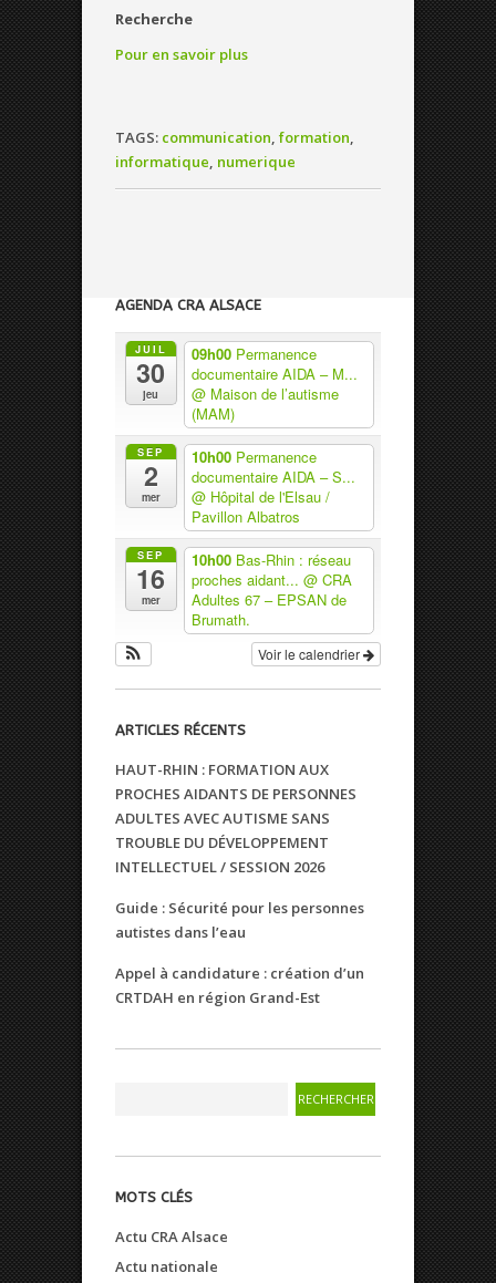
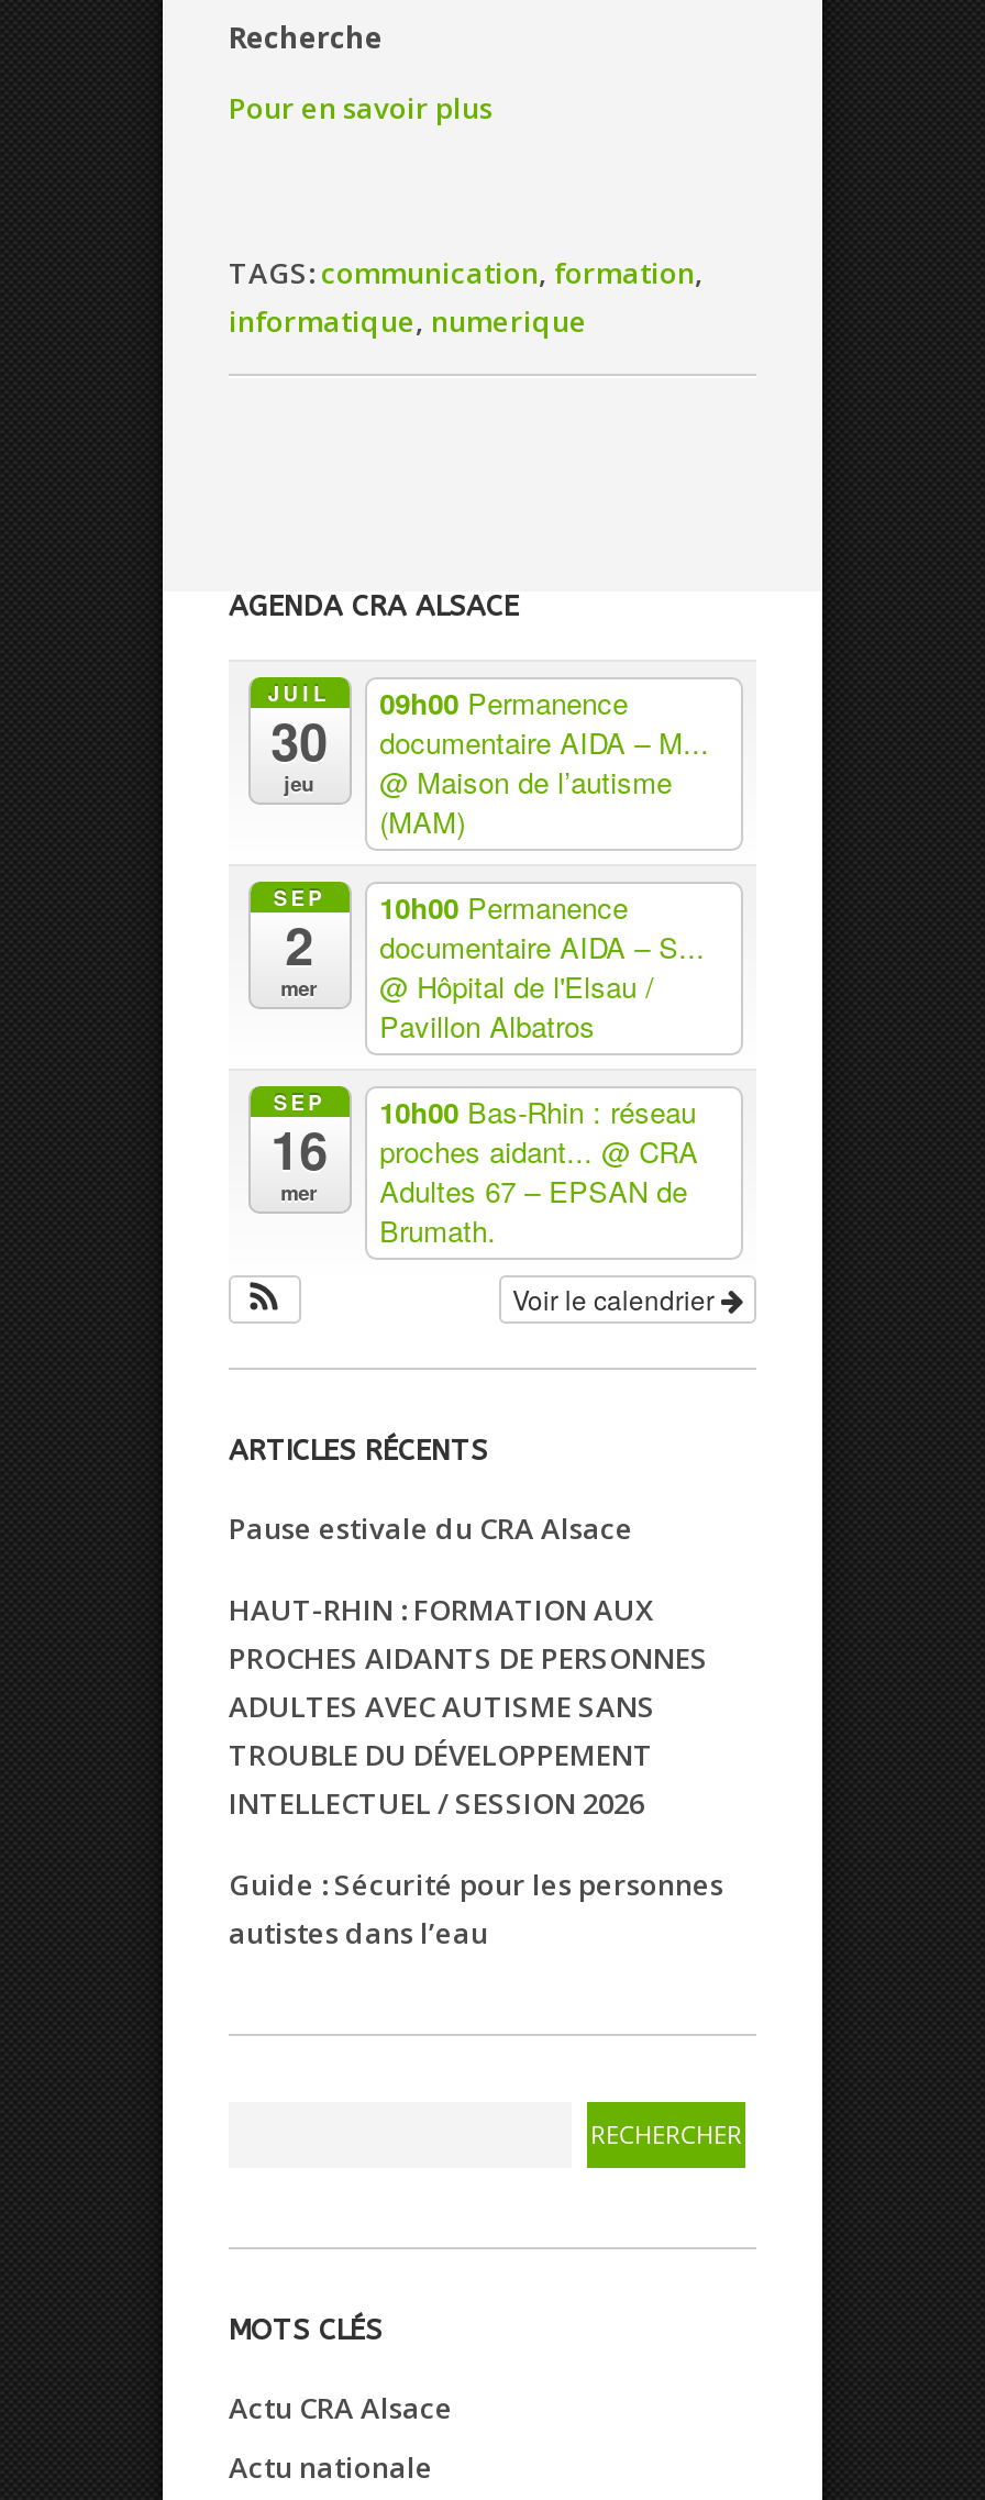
+ Pause estivale du CRA Alsace

moved down: HAUT-RHIN : FORMATION AUX | PROCHES AIDANTS DE PERSONNES | ADULTES AVEC AUTISME SANS | TROUBLE DU DÉVELOPPEMENT | INTELLECTUEL / SESSION 2026 | Guide : Sécurité pour les personnes | autistes dans l’eau

- Appel à candidature : création d’un
- CRTDAH en région Grand-Est
